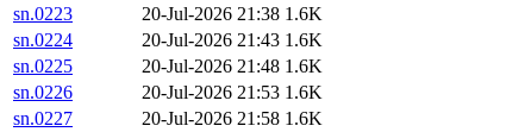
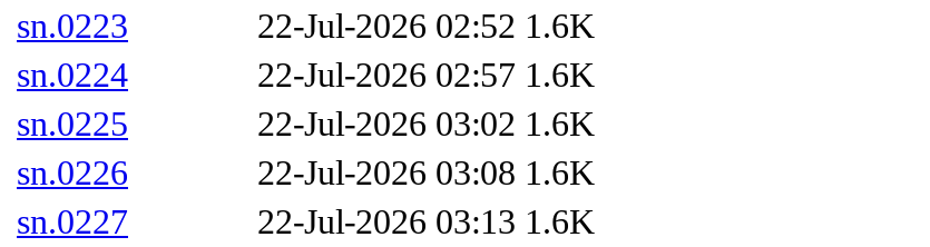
- 20-Jul-2026 21:38 1.6K
+ 22-Jul-2026 02:52 1.6K

- 20-Jul-2026 21:43 1.6K
+ 22-Jul-2026 02:57 1.6K

- 20-Jul-2026 21:48 1.6K
+ 22-Jul-2026 03:02 1.6K

- 20-Jul-2026 21:53 1.6K
+ 22-Jul-2026 03:08 1.6K

- 20-Jul-2026 21:58 1.6K
+ 22-Jul-2026 03:13 1.6K
